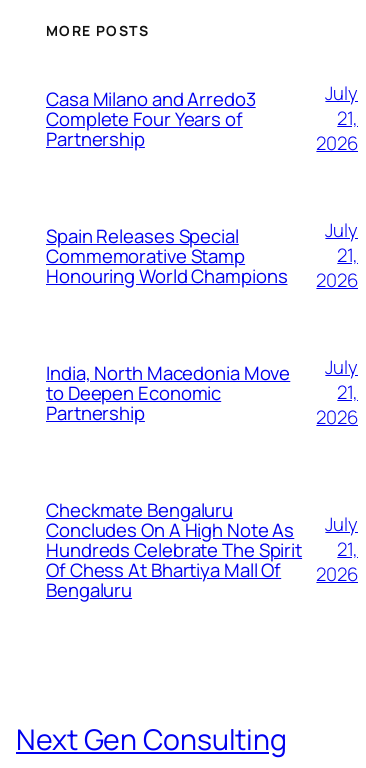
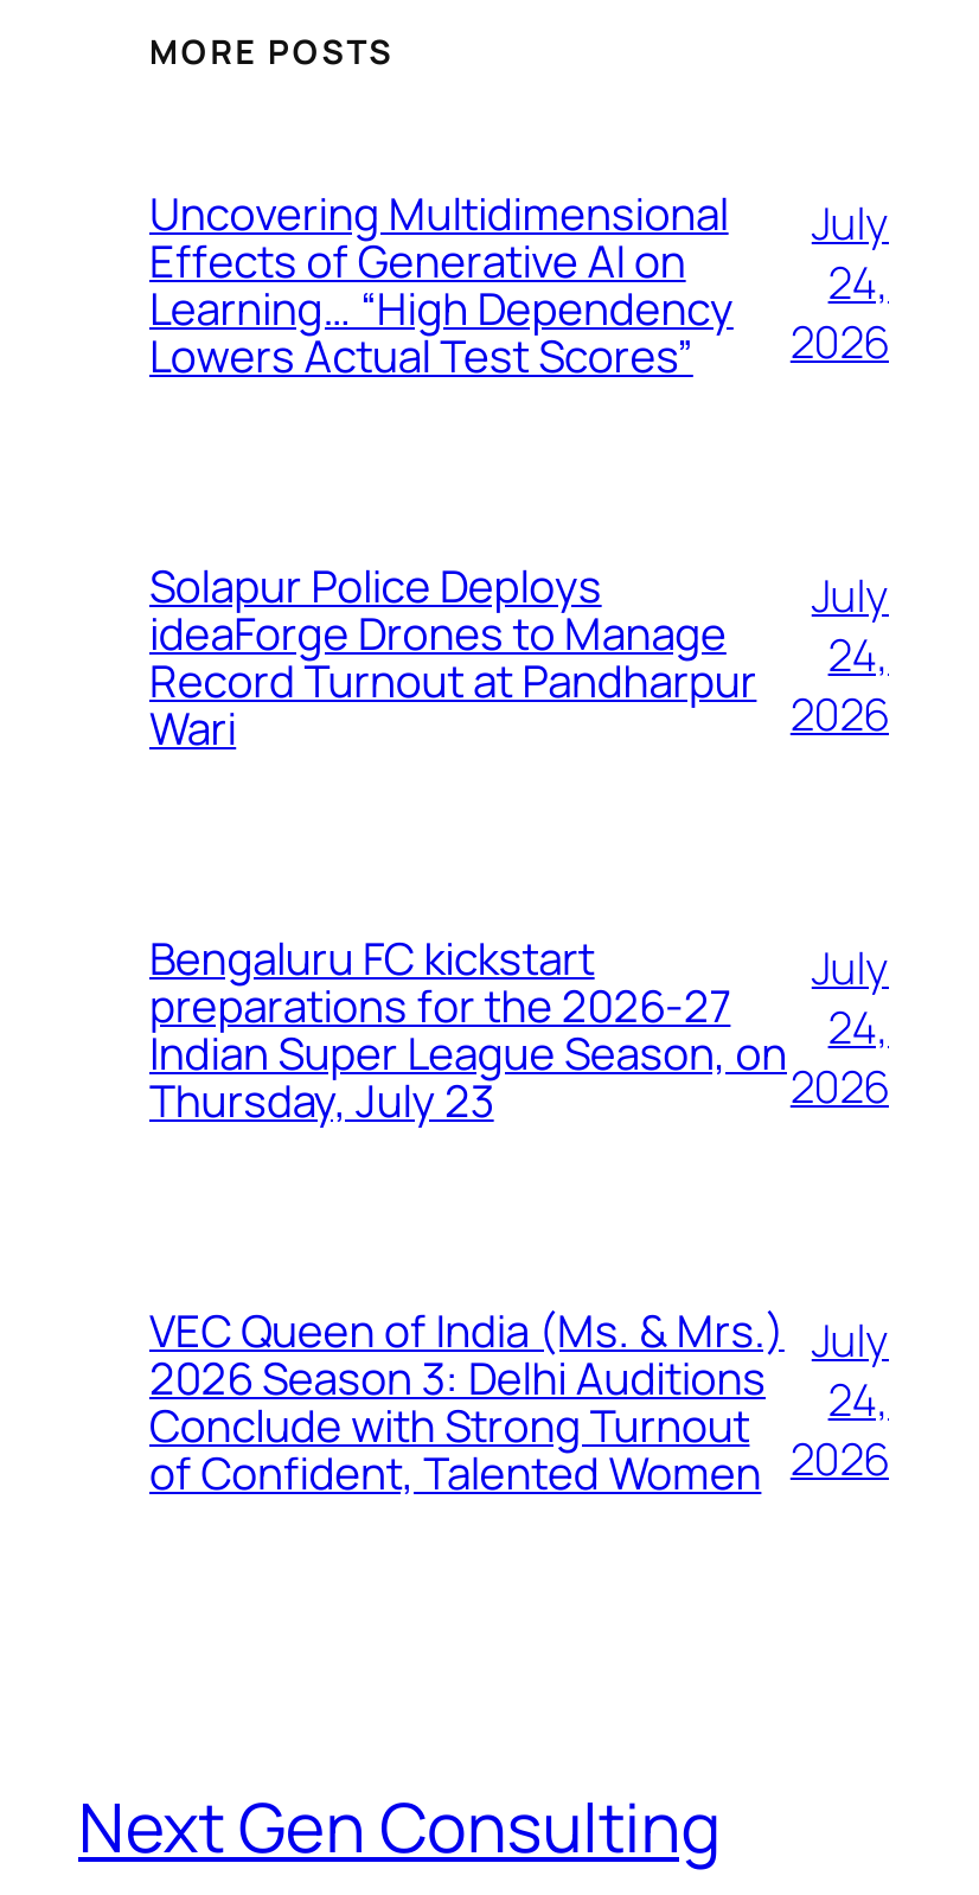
- Casa Milano and Arredo3
- Complete Four Years of
- Partnership
+ Uncovering Multidimensional
+ Effects of Generative AI on
+ Learning… “High Dependency
+ Lowers Actual Test Scores”

- 21,
+ 24,

- Spain Releases Special
- Commemorative Stamp
- Honouring World Champions
+ Solapur Police Deploys
+ ideaForge Drones to Manage
+ Record Turnout at Pandharpur
+ Wari

- 21,
+ 24,

- India, North Macedonia Move
- to Deepen Economic
- Partnership
+ Bengaluru FC kickstart
+ preparations for the 2026-27
+ Indian Super League Season, on
+ Thursday, July 23

- 21,
+ 24,

- Checkmate Bengaluru
- Concludes On A High Note As
- Hundreds Celebrate The Spirit
- Of Chess At Bhartiya Mall Of
- Bengaluru
+ VEC Queen of India (Ms. & Mrs.)
+ 2026 Season 3: Delhi Auditions
+ Conclude with Strong Turnout
+ of Confident, Talented Women

- 21,
+ 24,
